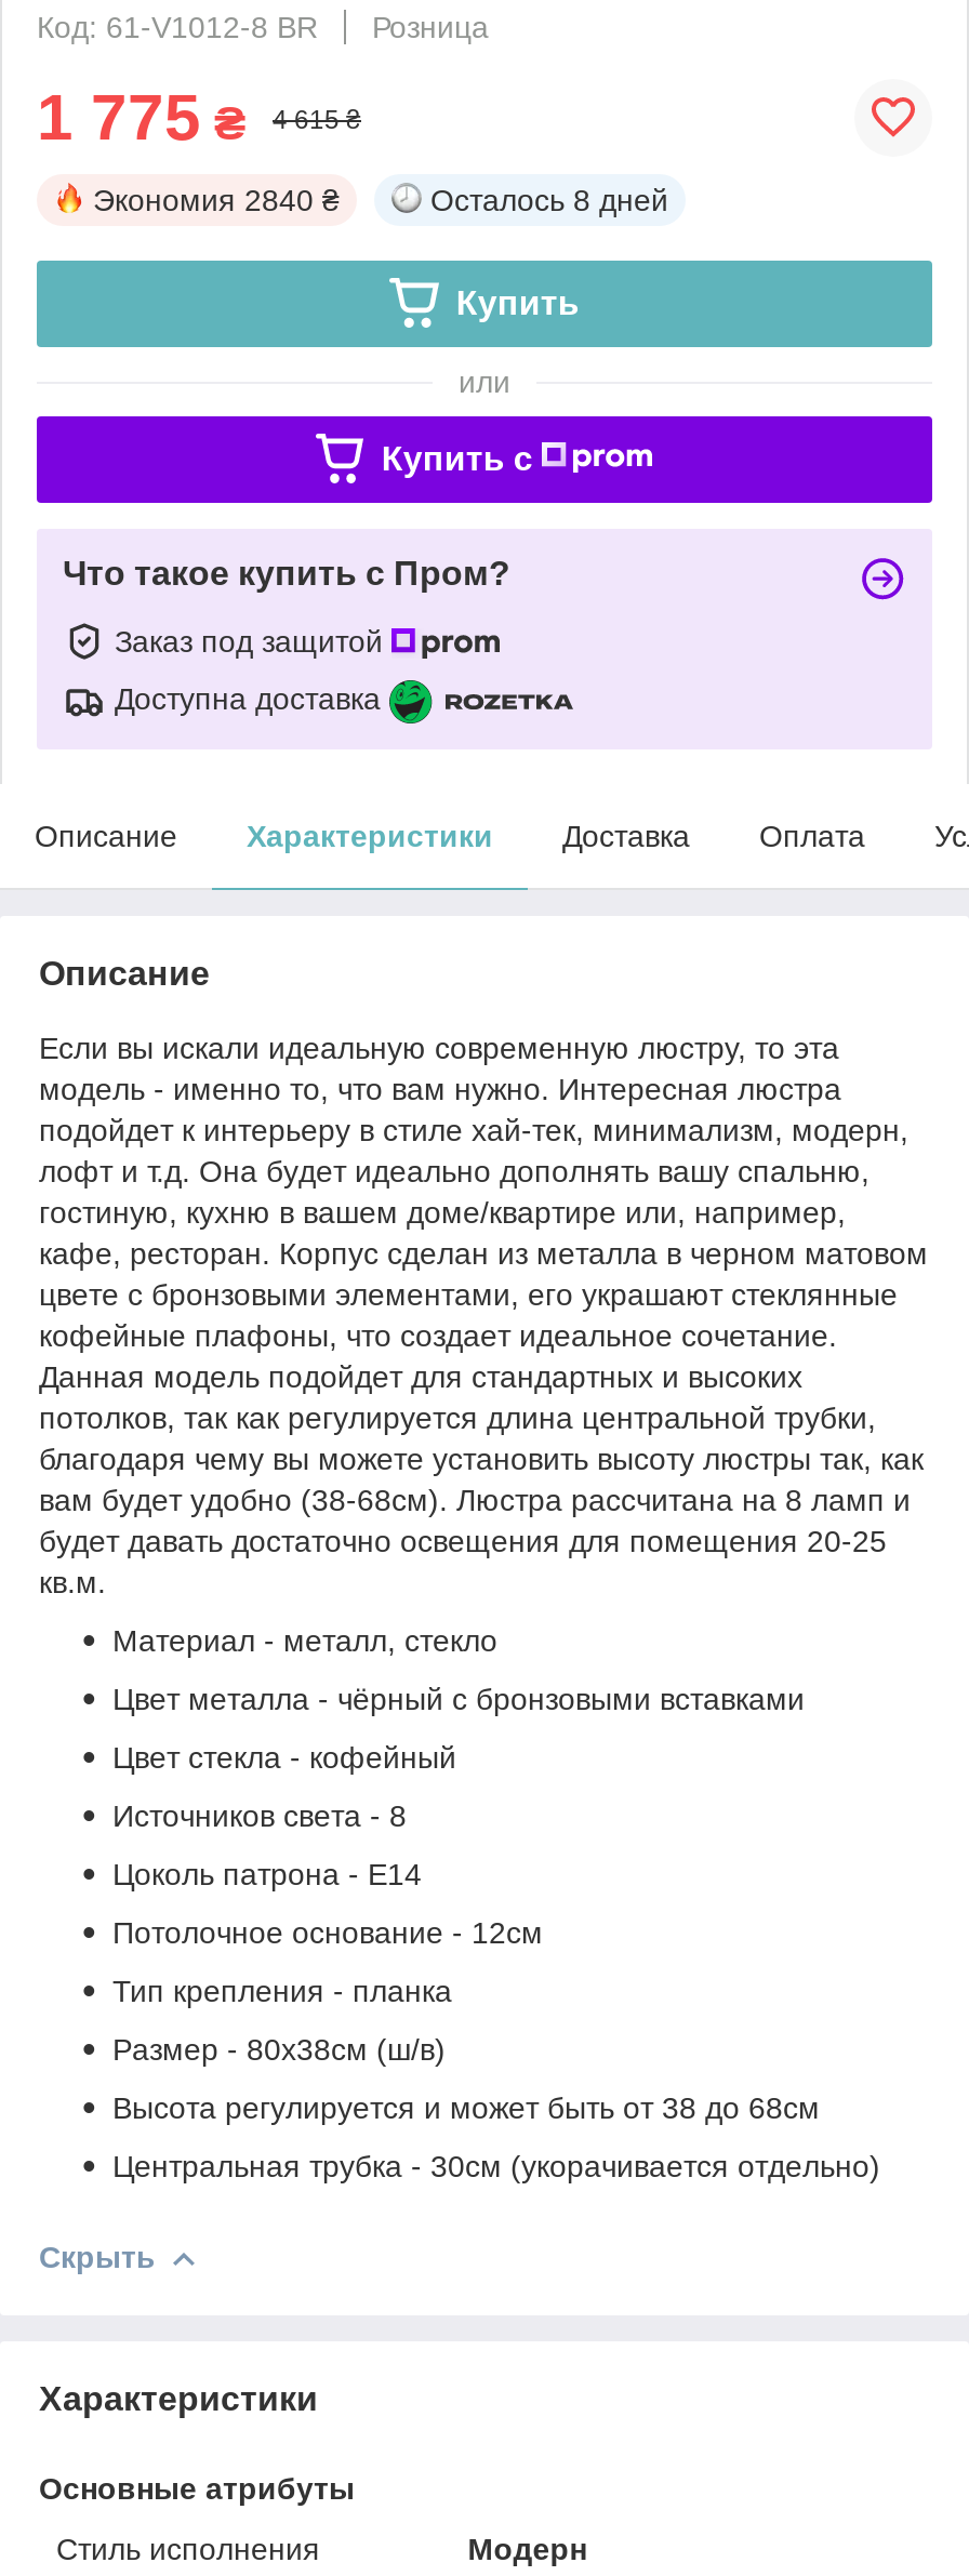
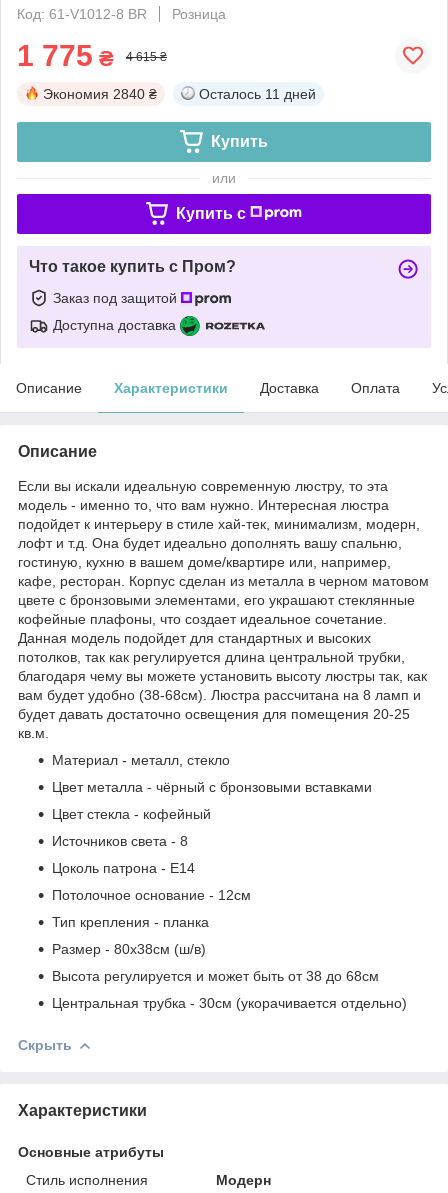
- Осталось 8 дней
+ Осталось 11 дней
